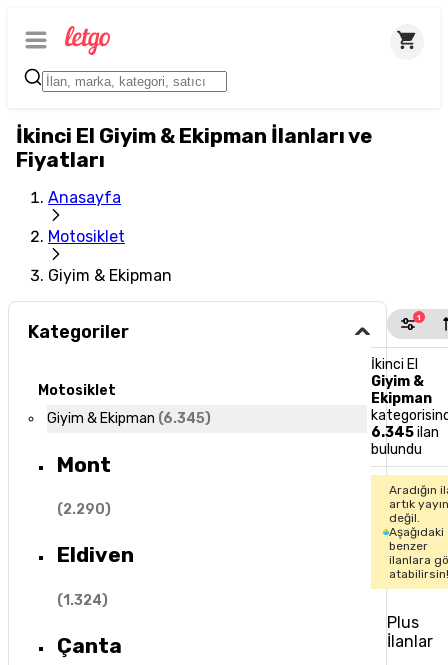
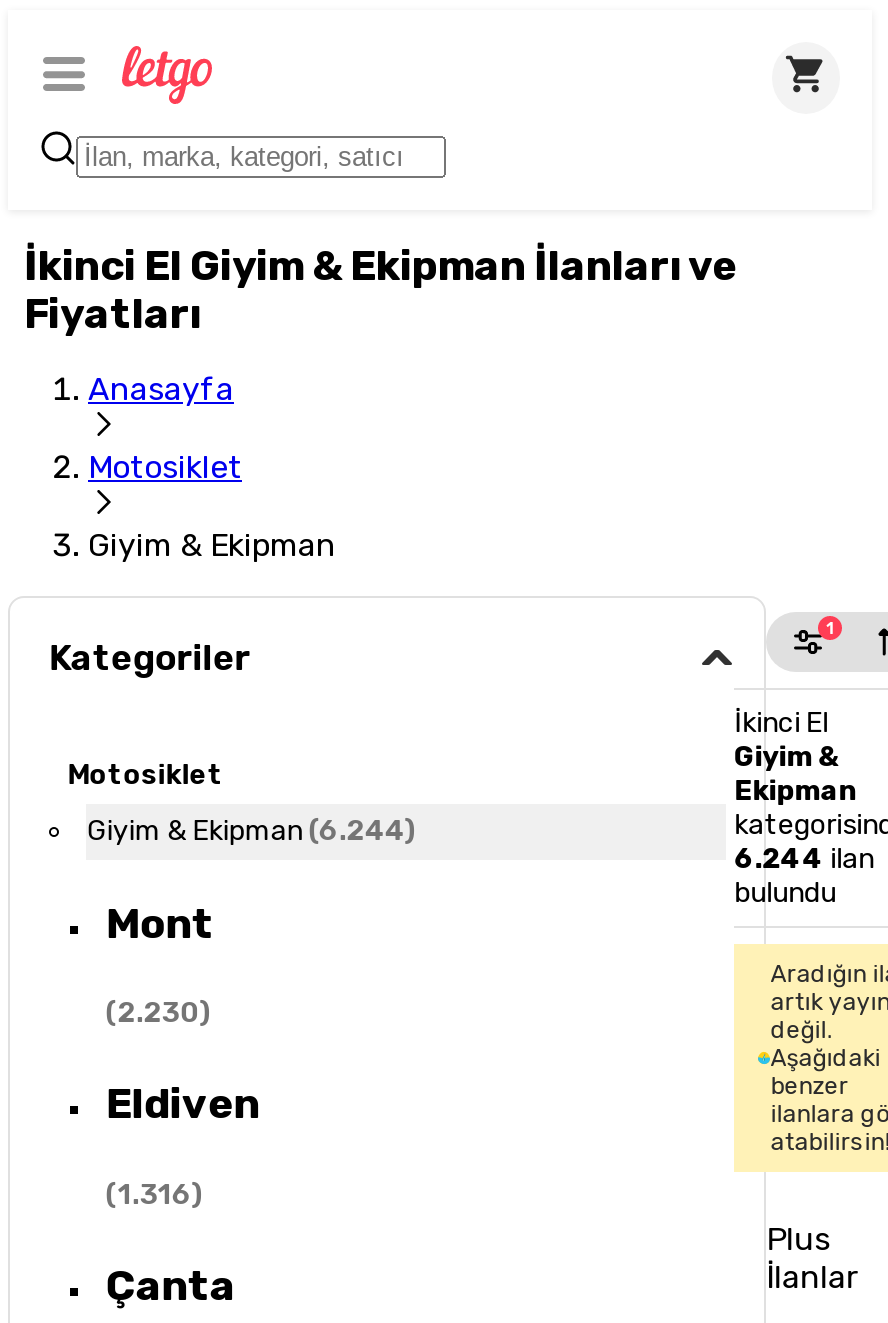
- Giyim & Ekipman (6.345)
+ Giyim & Ekipman (6.244)

- 6.345 ilan
+ 6.244 ilan

- (2.290)
+ (2.230)

- (1.324)
+ (1.316)
